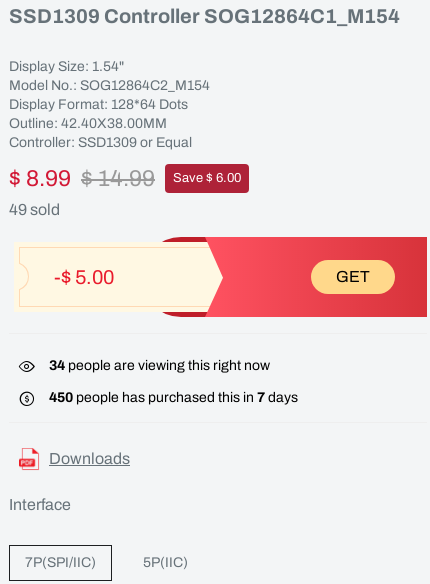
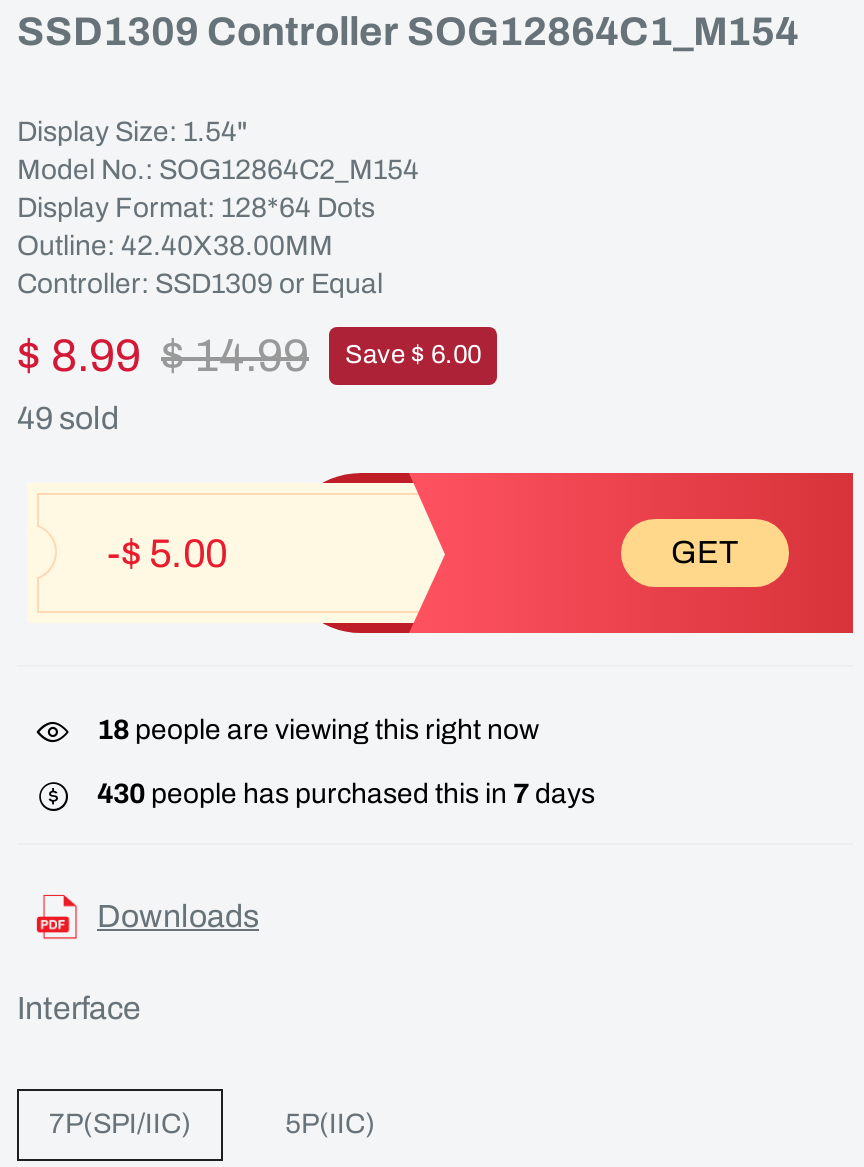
- 34 people are viewing this right now
+ 18 people are viewing this right now

- 450 people has purchased this in 7 days
+ 430 people has purchased this in 7 days
